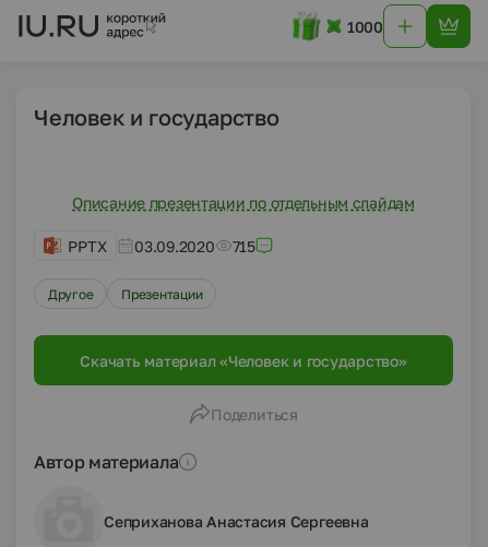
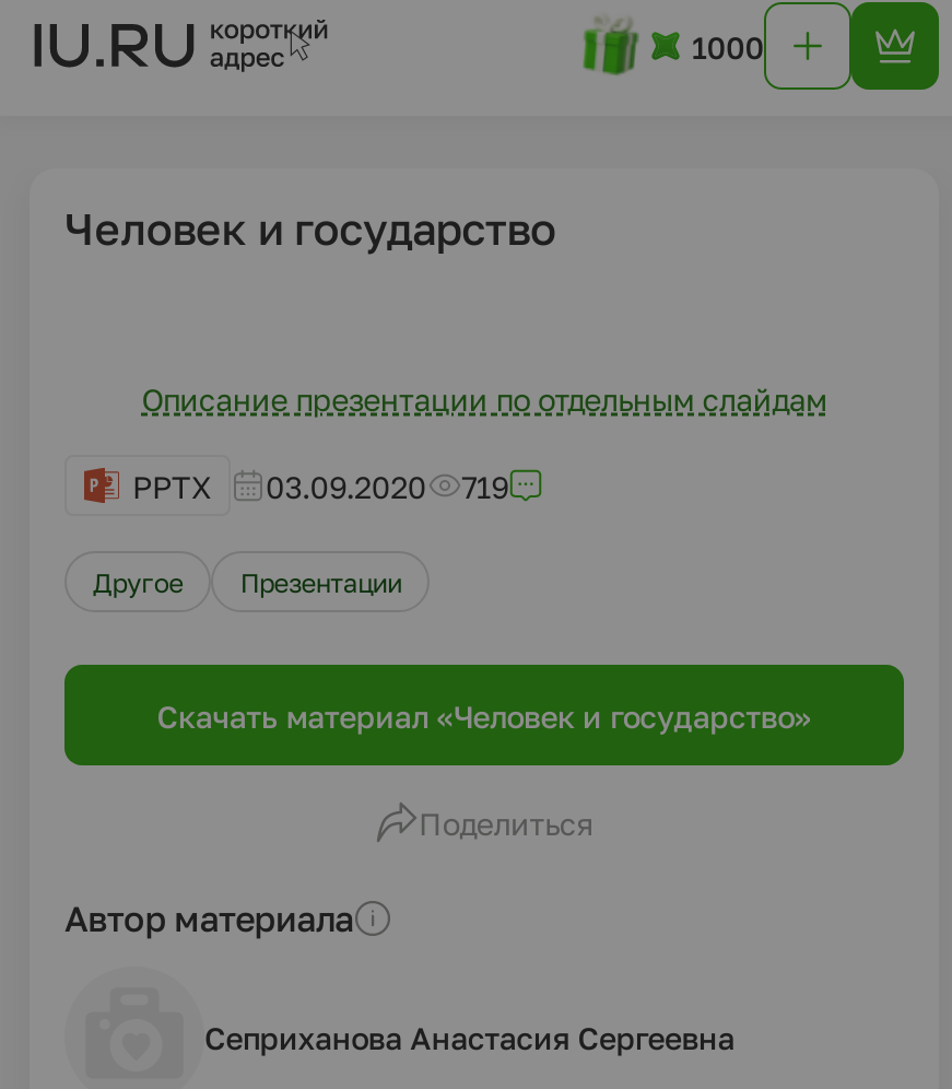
- PPTX 03.09.2020 715
+ PPTX 03.09.2020 719
